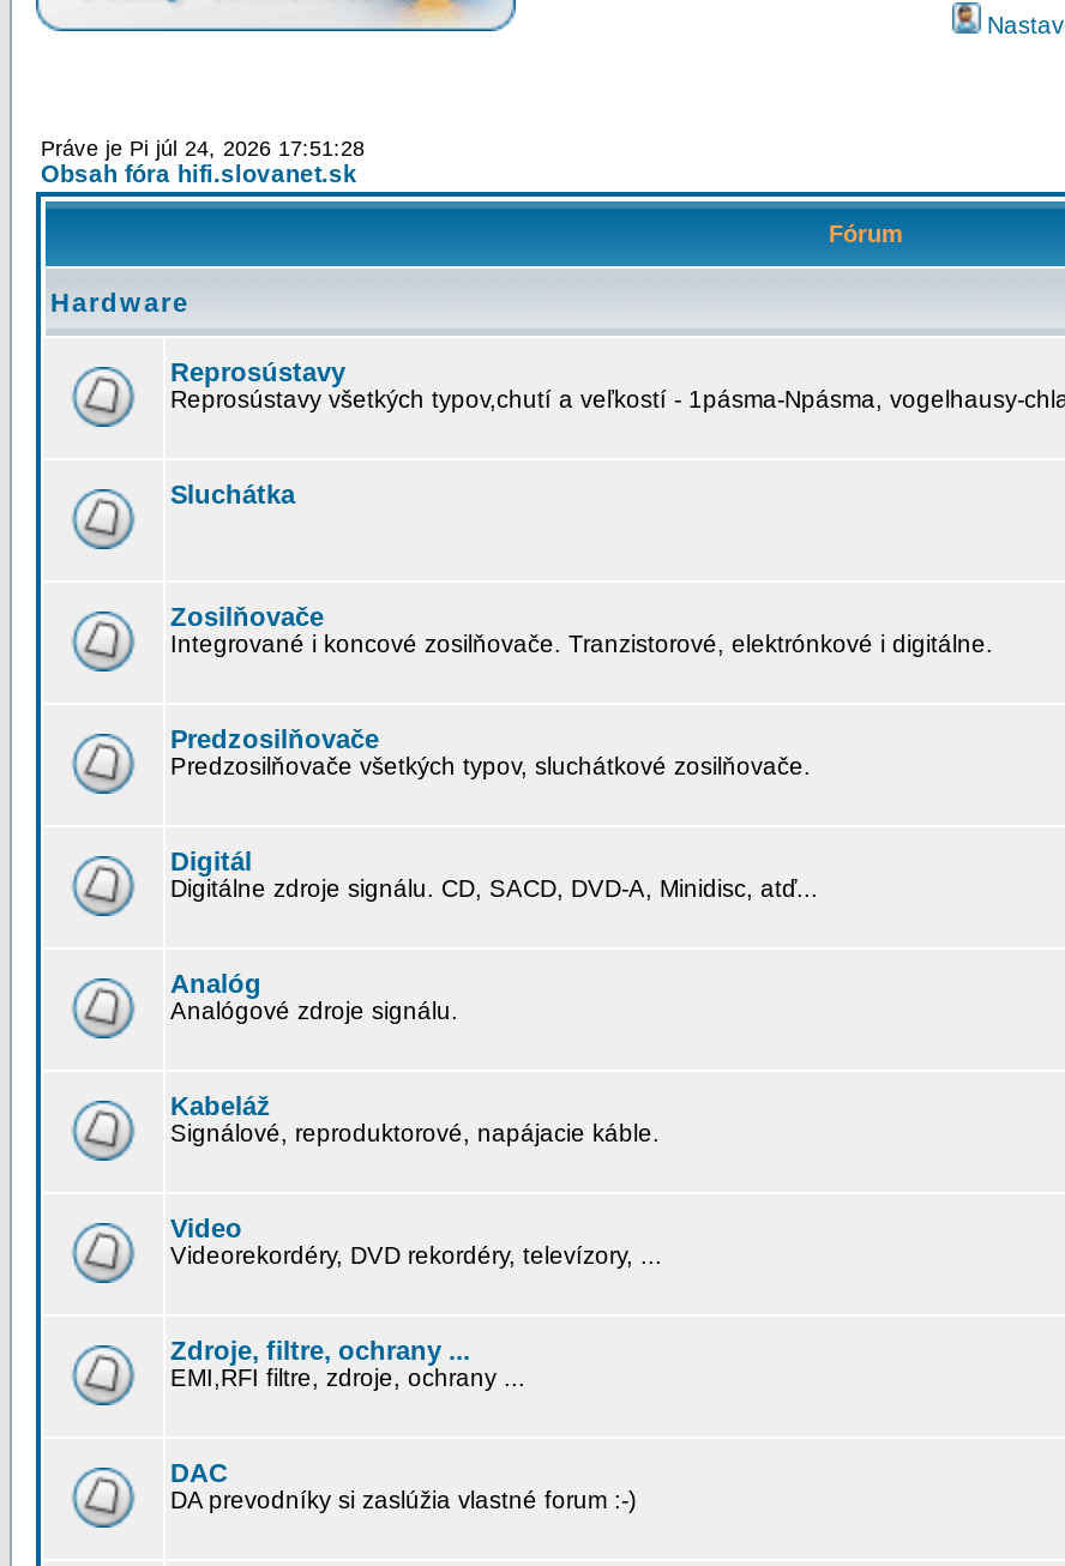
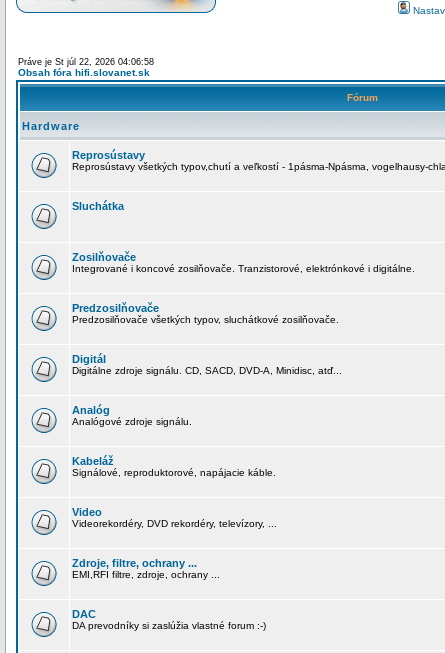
- Práve je Pi júl 24, 2026 17:51:28
+ Práve je St júl 22, 2026 04:06:58
